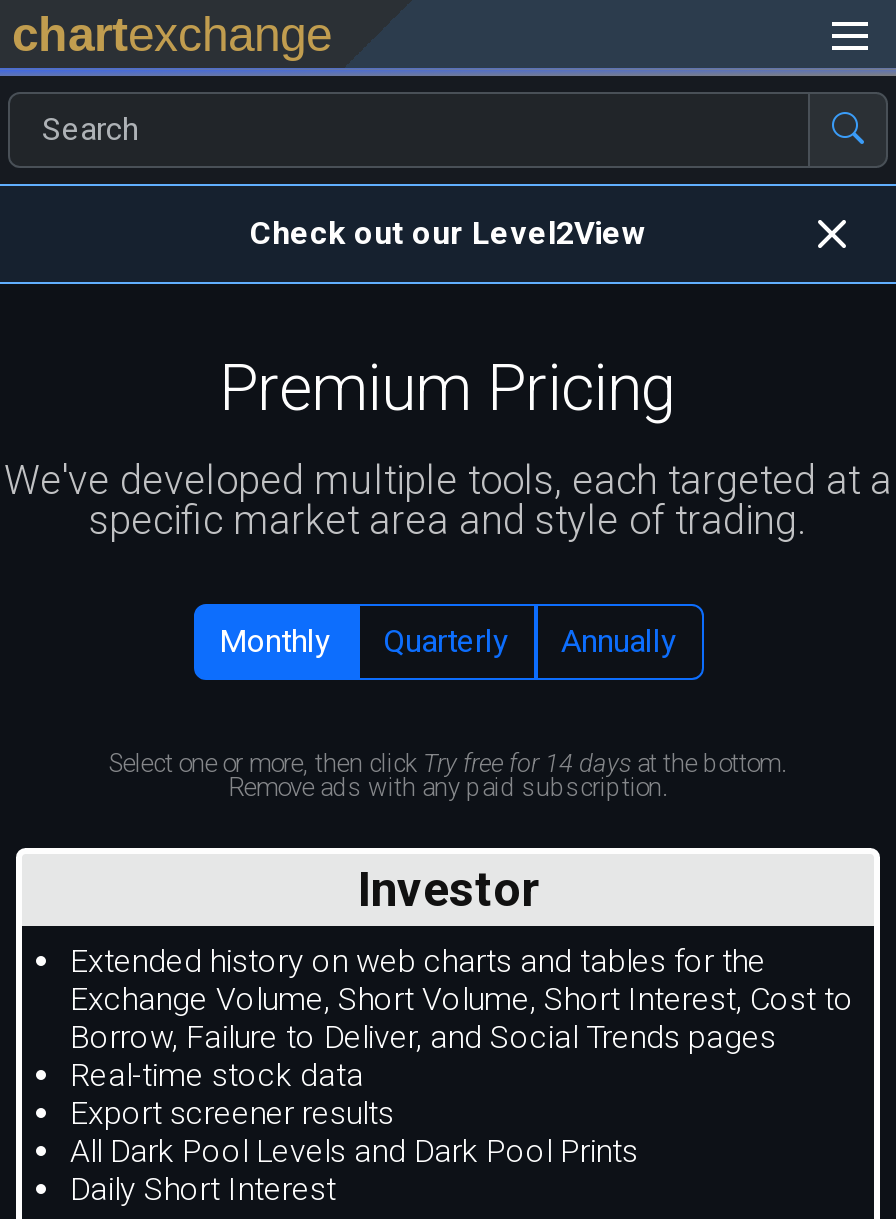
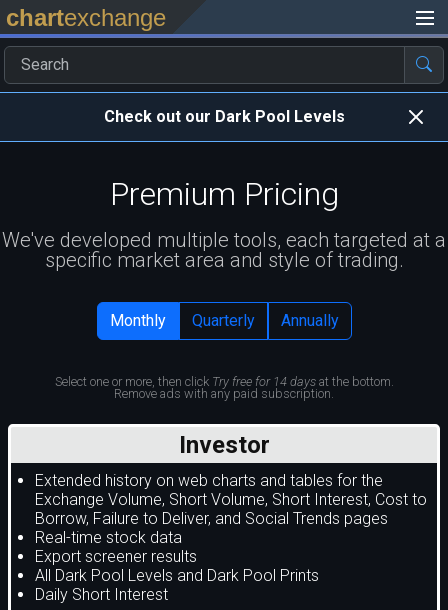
- Check out our Level2View
+ Check out our Dark Pool Levels
